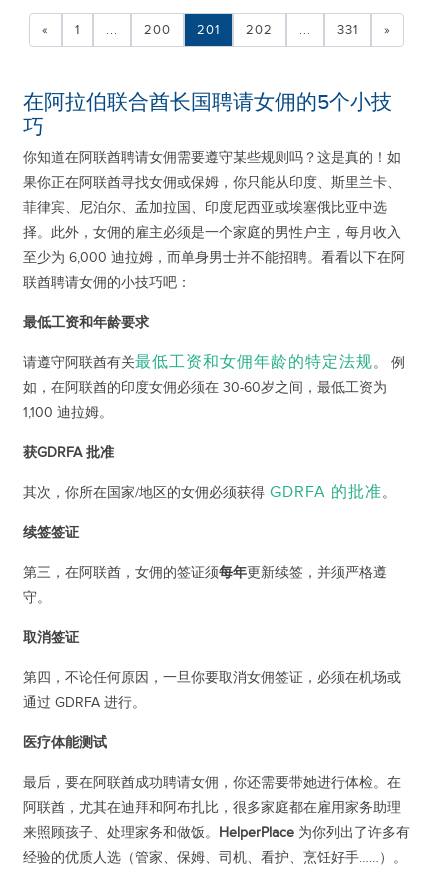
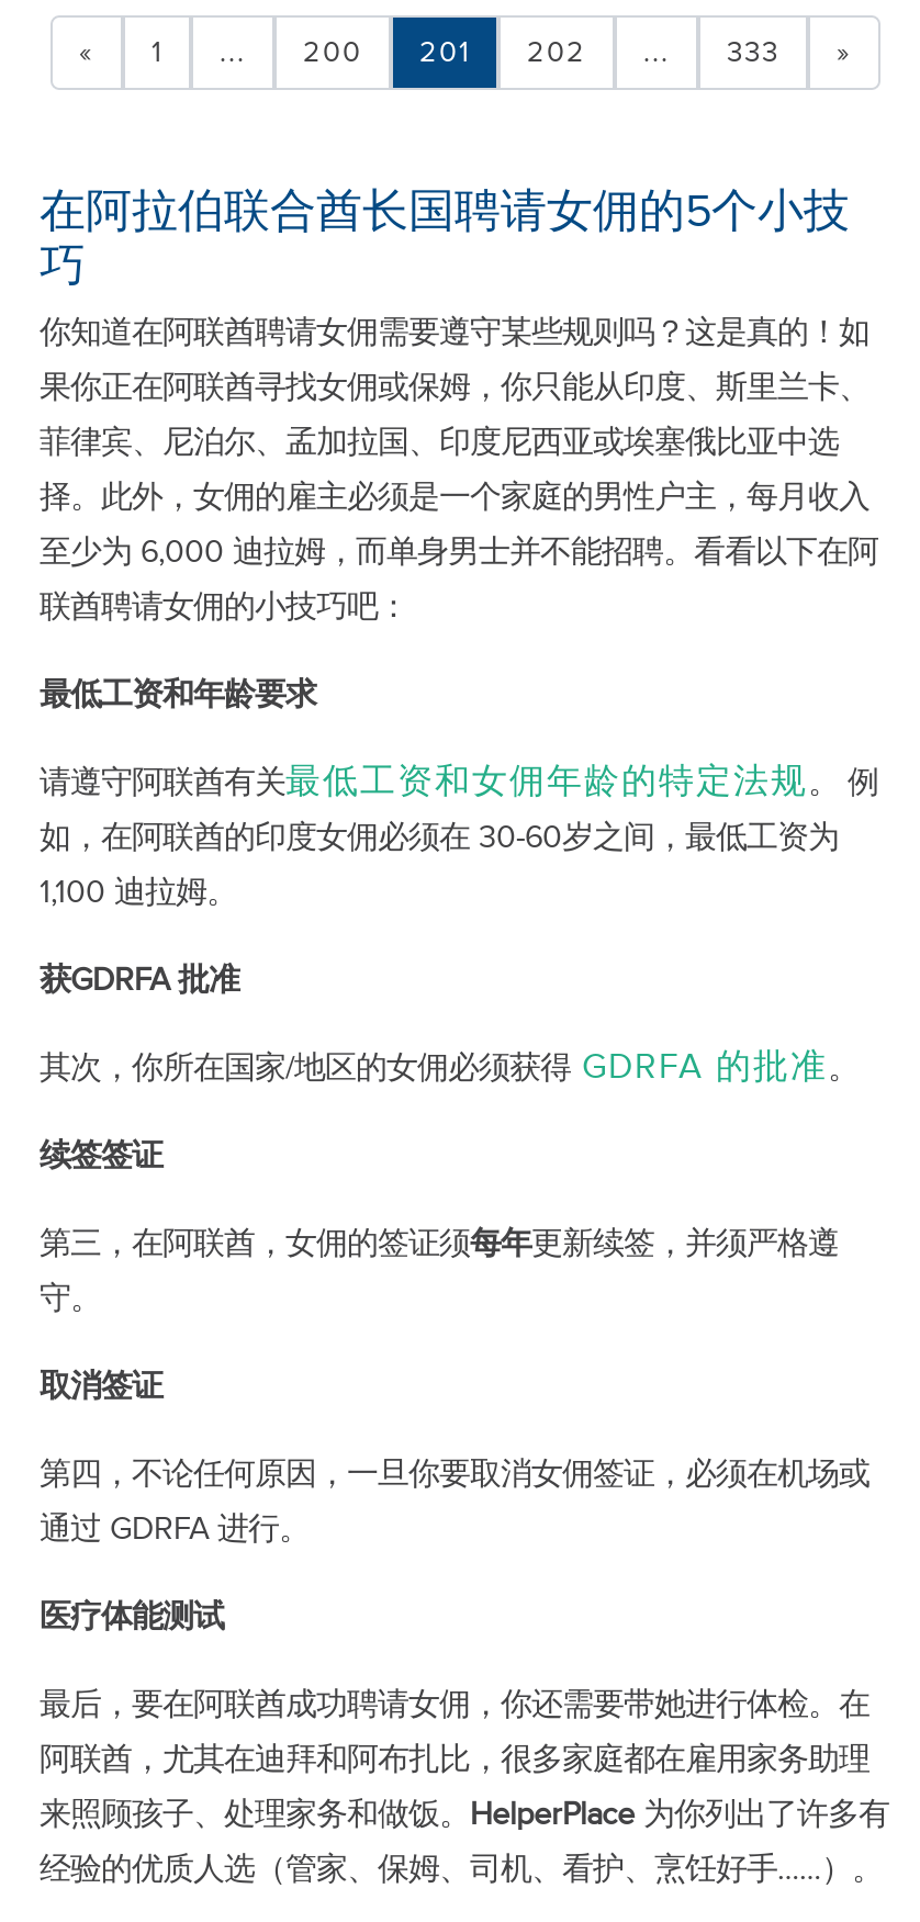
- 331
+ 333
